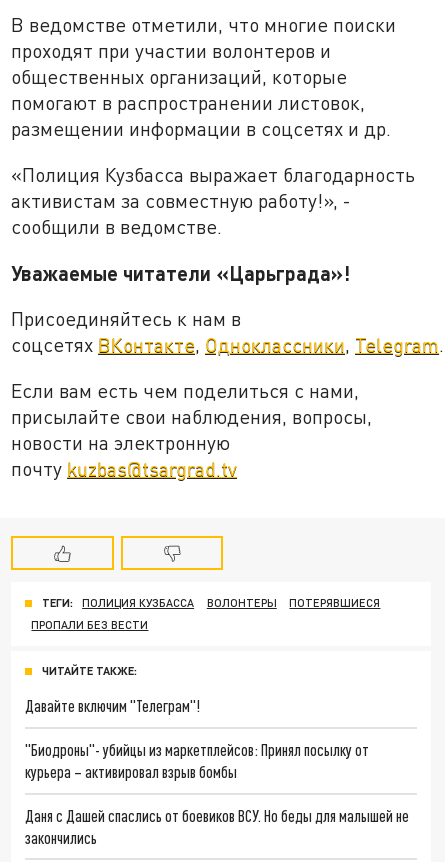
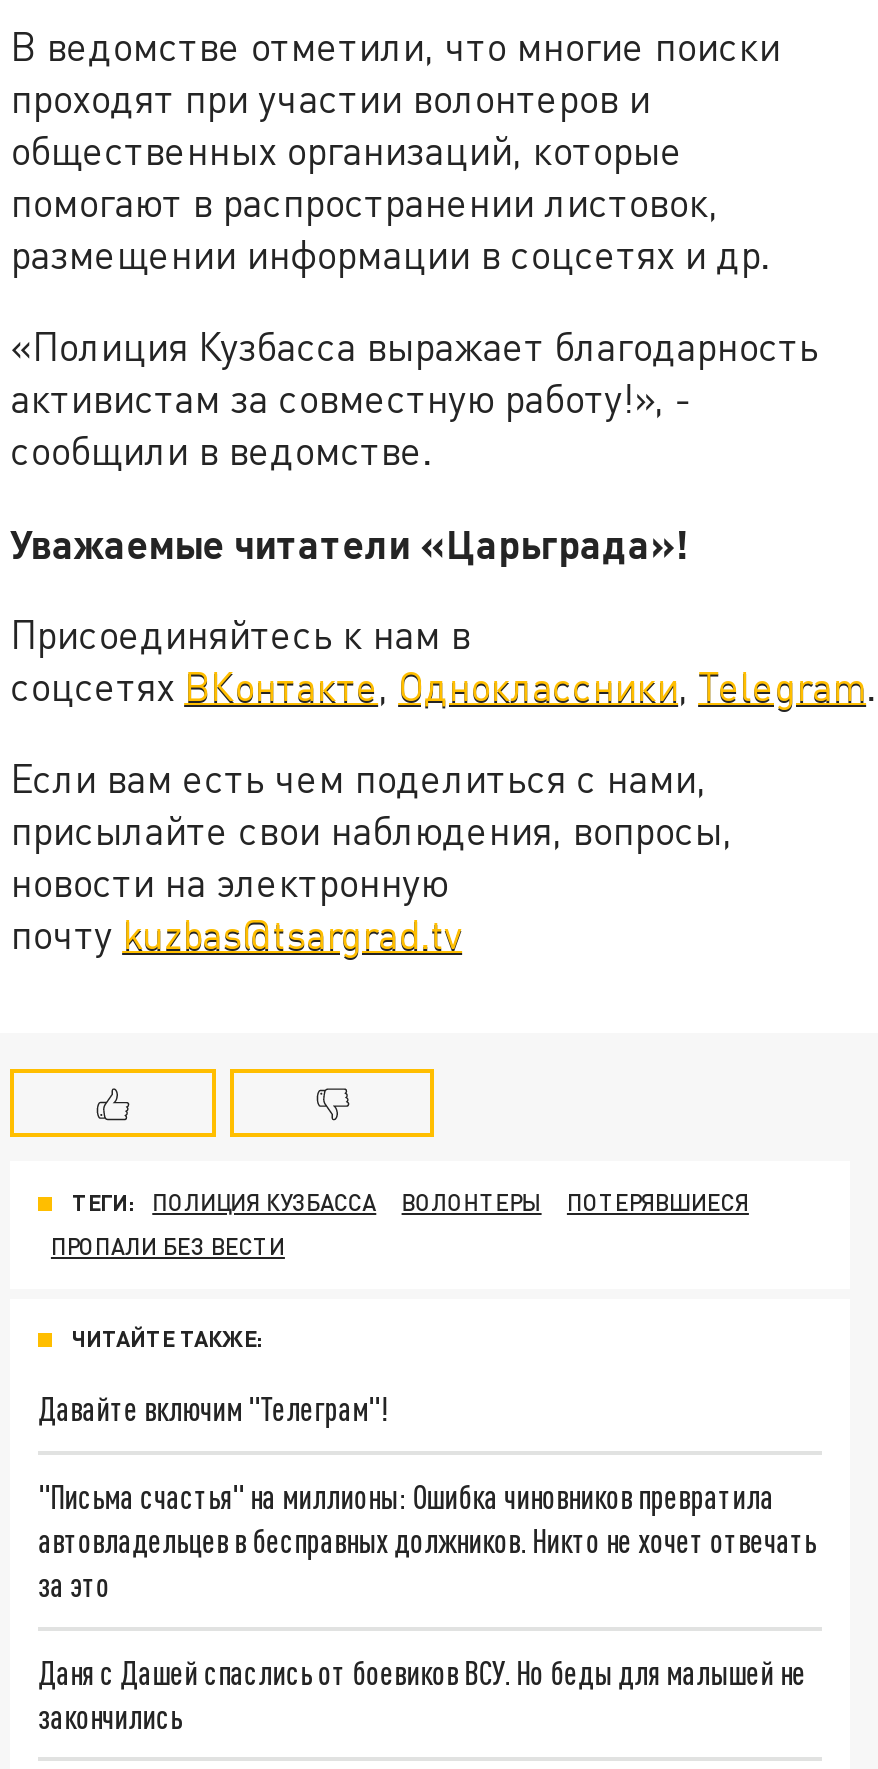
- "Биодроны"- убийцы из маркетплейсов: Принял посылку от
- курьера – активировал взрыв бомбы
+ "Письма счастья" на миллионы: Ошибка чиновников превратила
+ автовладельцев в бесправных должников. Никто не хочет отвечать
+ за это
